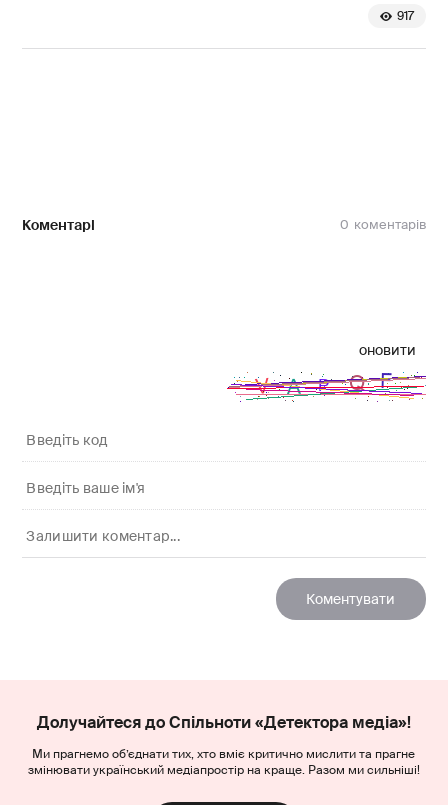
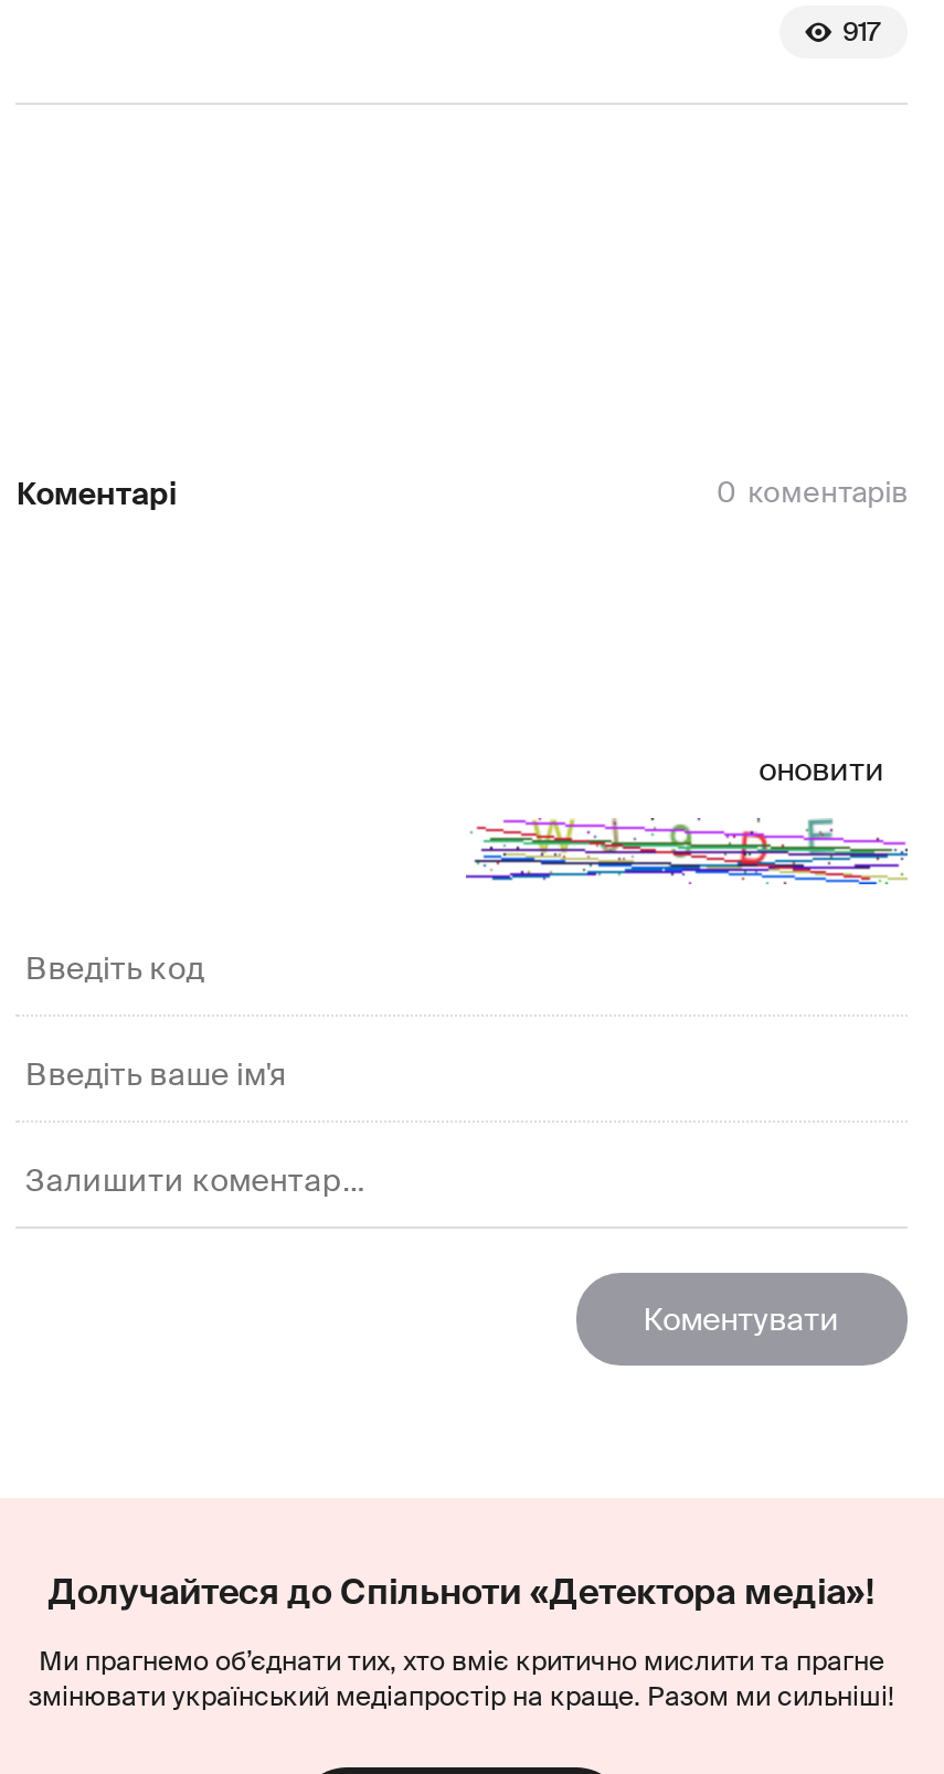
- [image]
+ [image]
